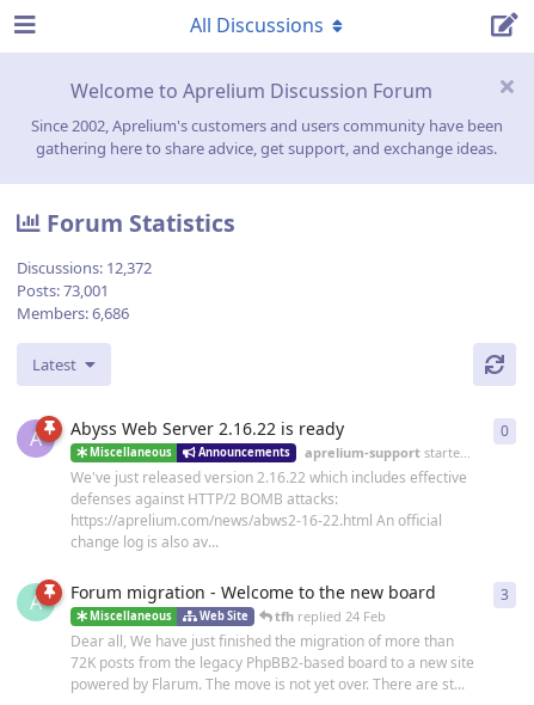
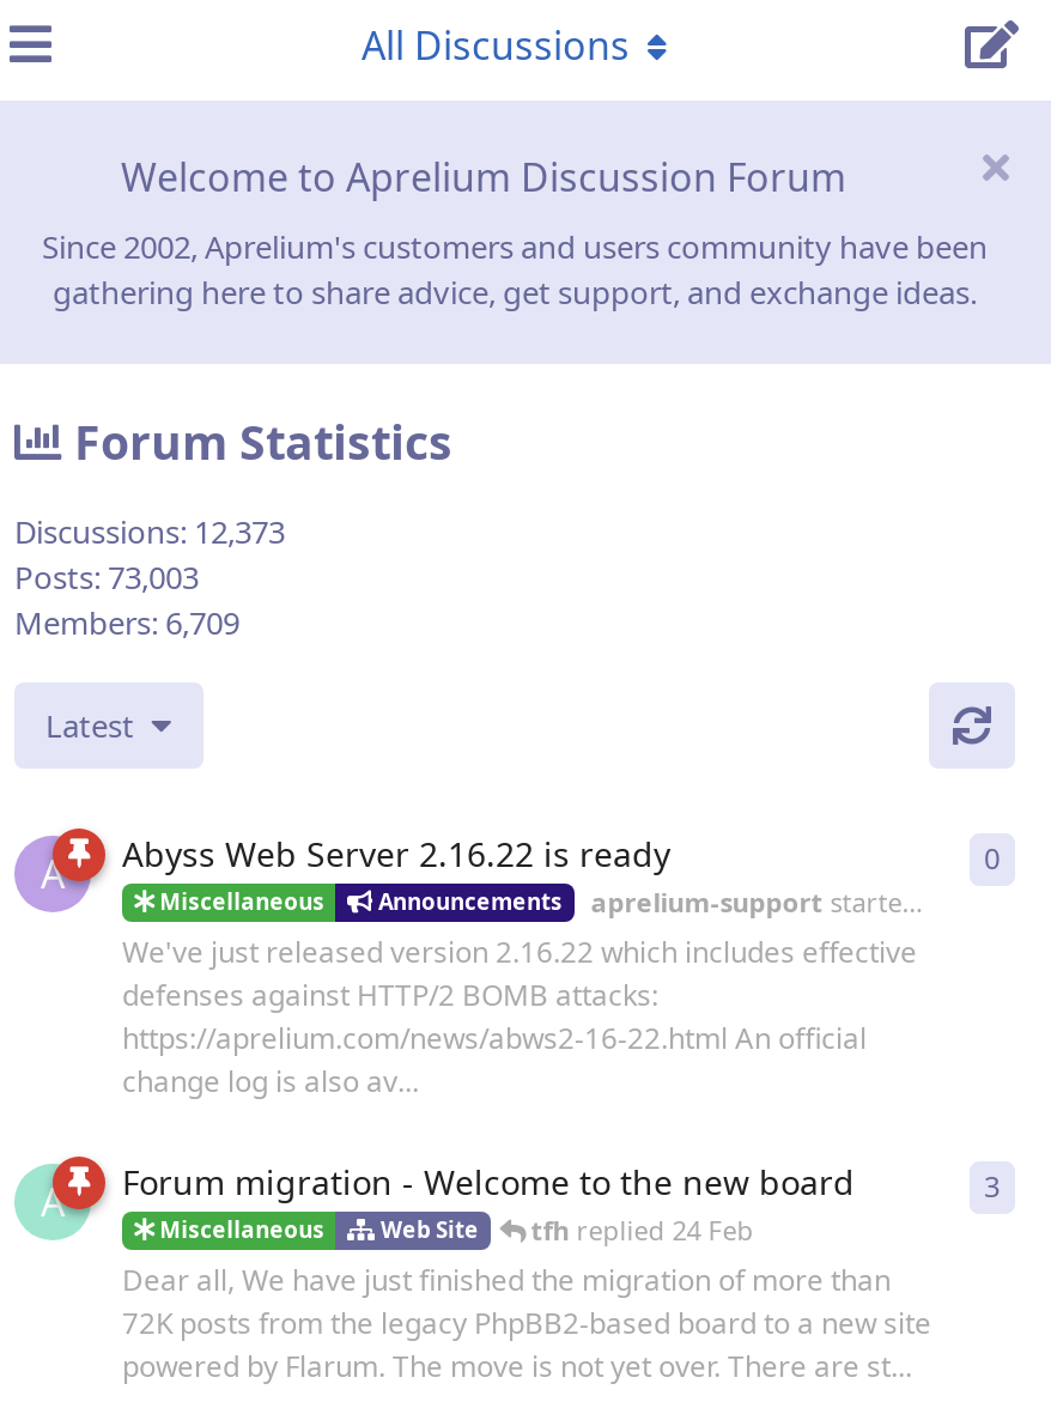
- Discussions: 12,372
+ Discussions: 12,373

- Posts: 73,001
+ Posts: 73,003

- Members: 6,686
+ Members: 6,709
